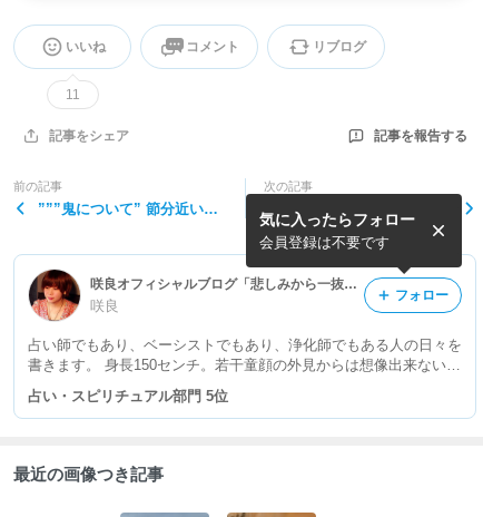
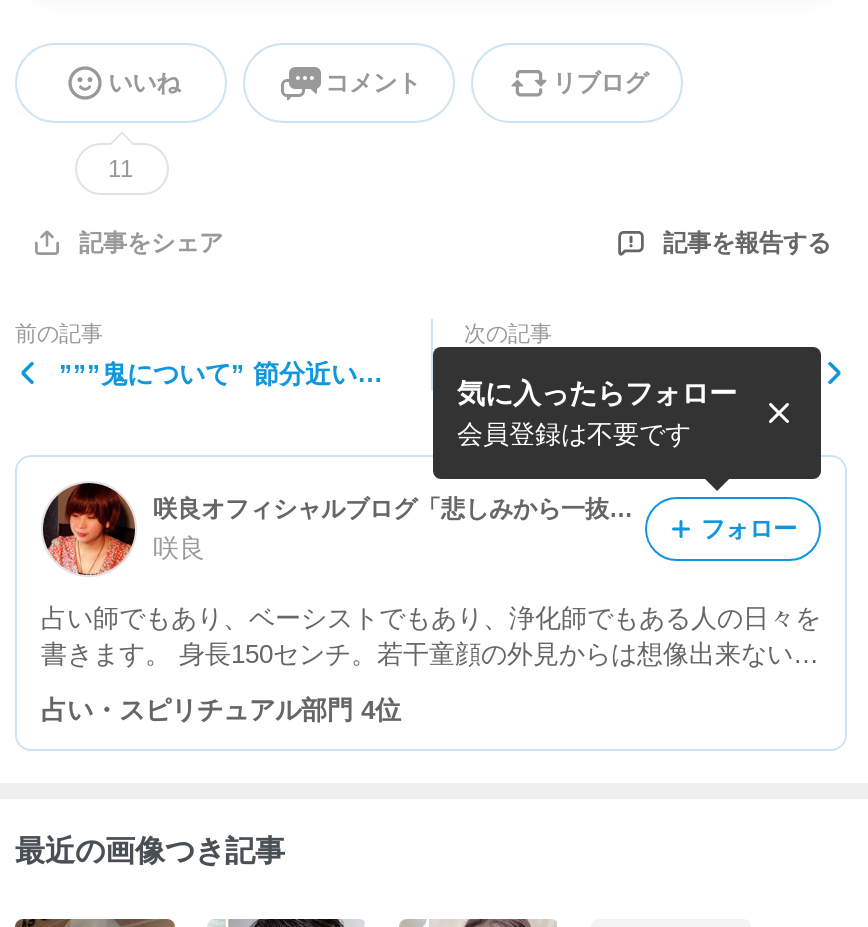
- 占い・スピリチュアル部門 5位
+ 占い・スピリチュアル部門 4位
